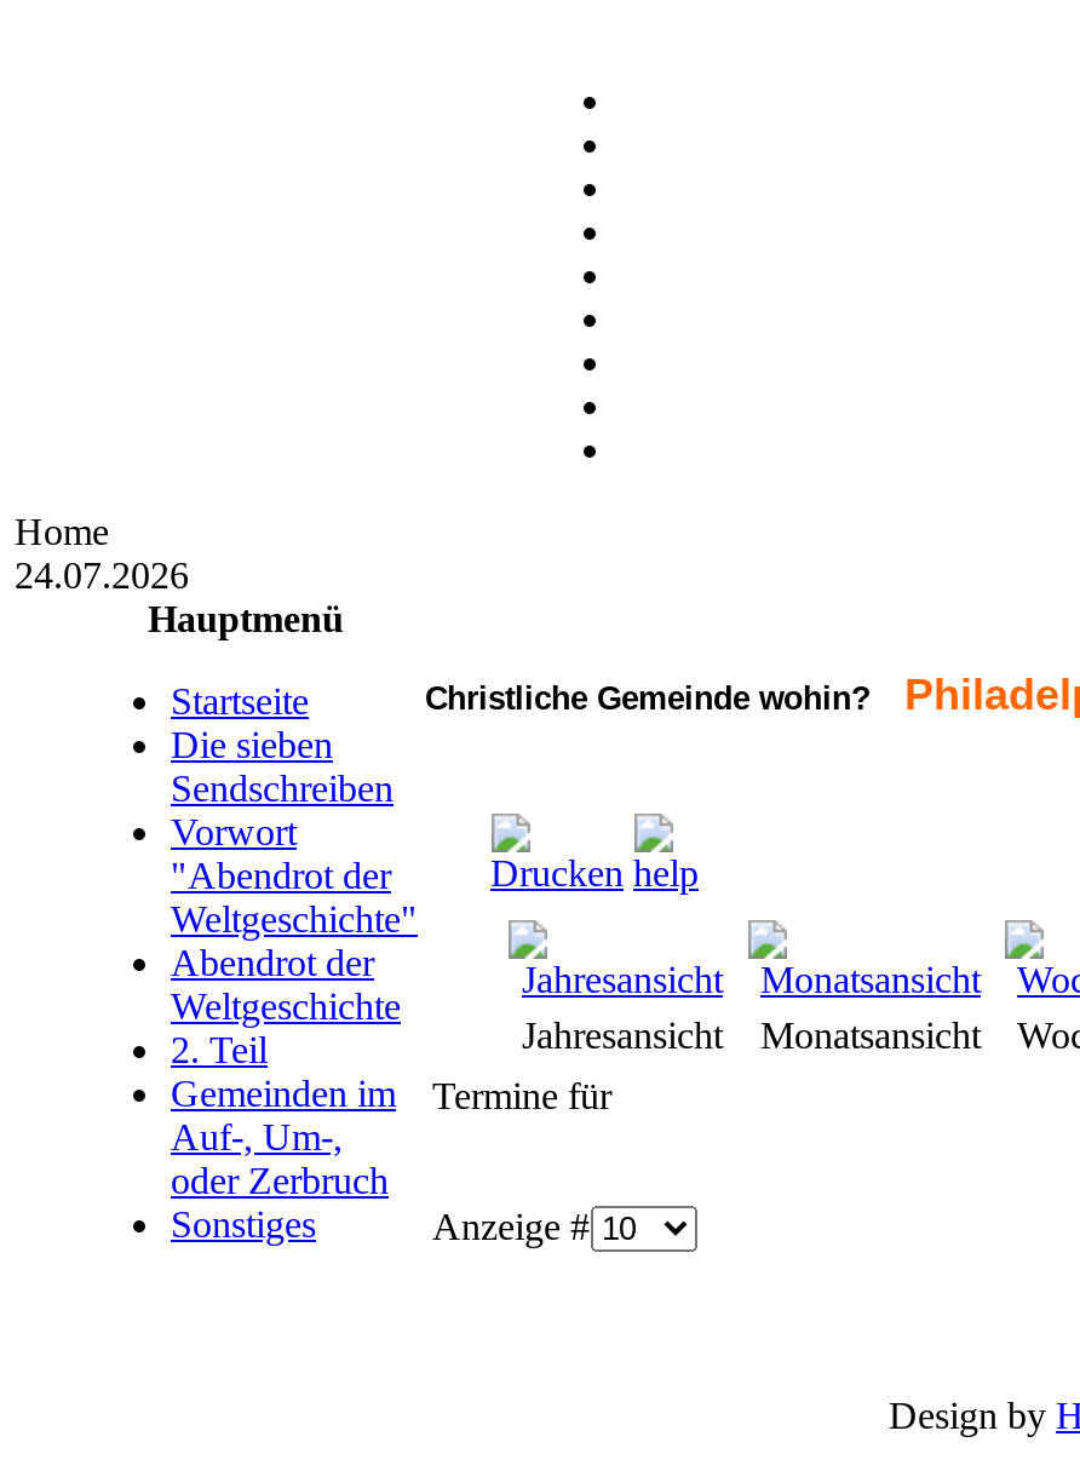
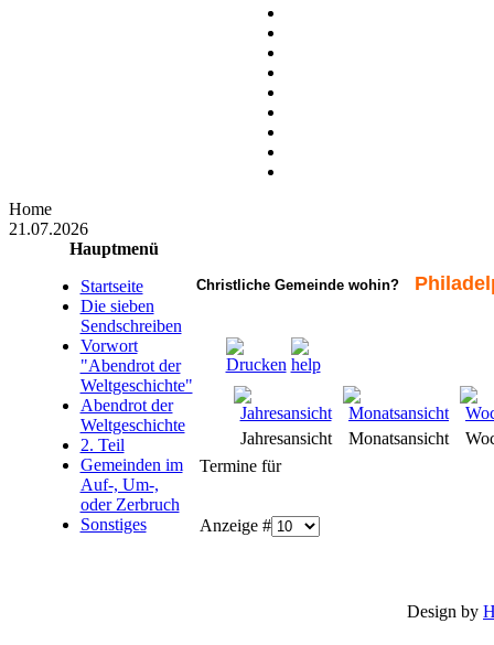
- 24.07.2026
+ 21.07.2026
